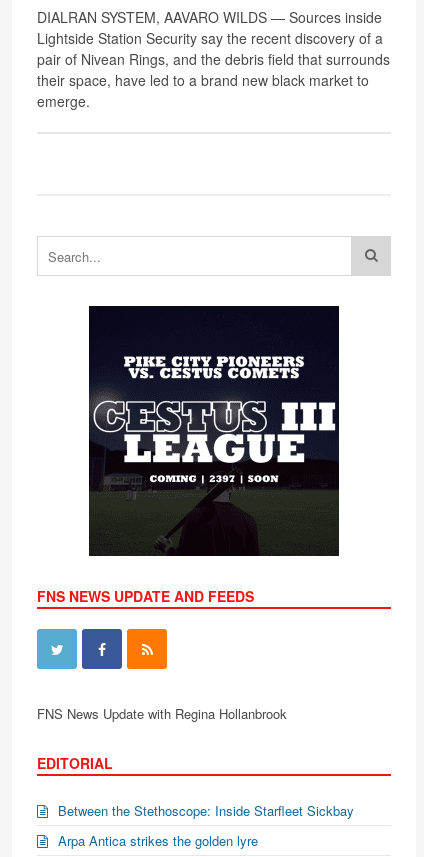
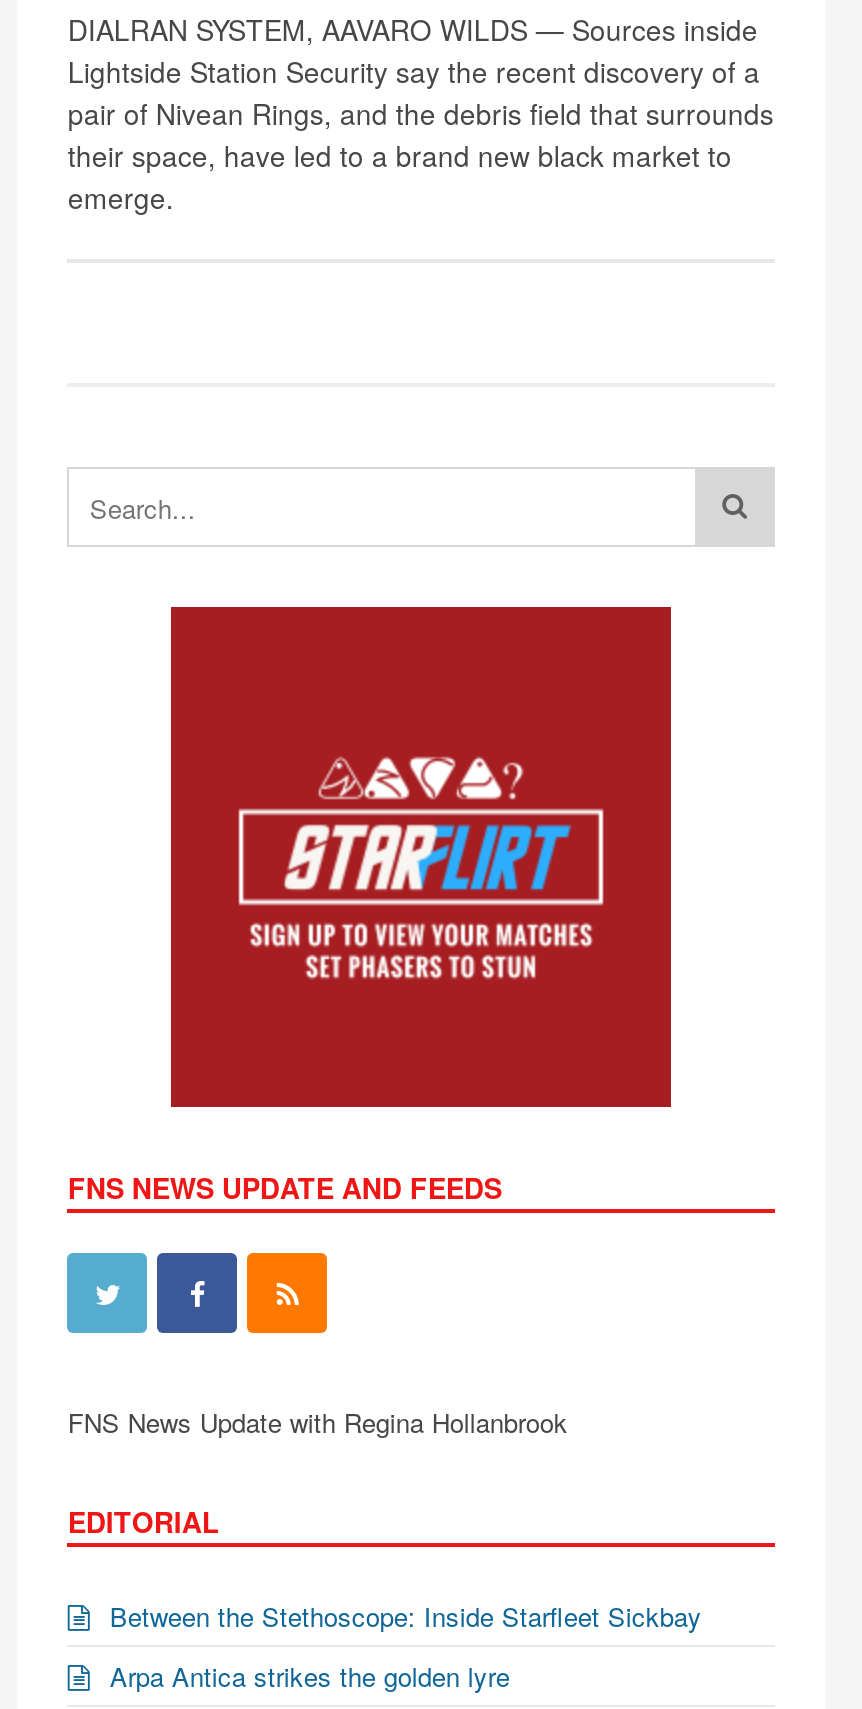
- [image]
+ [image]
